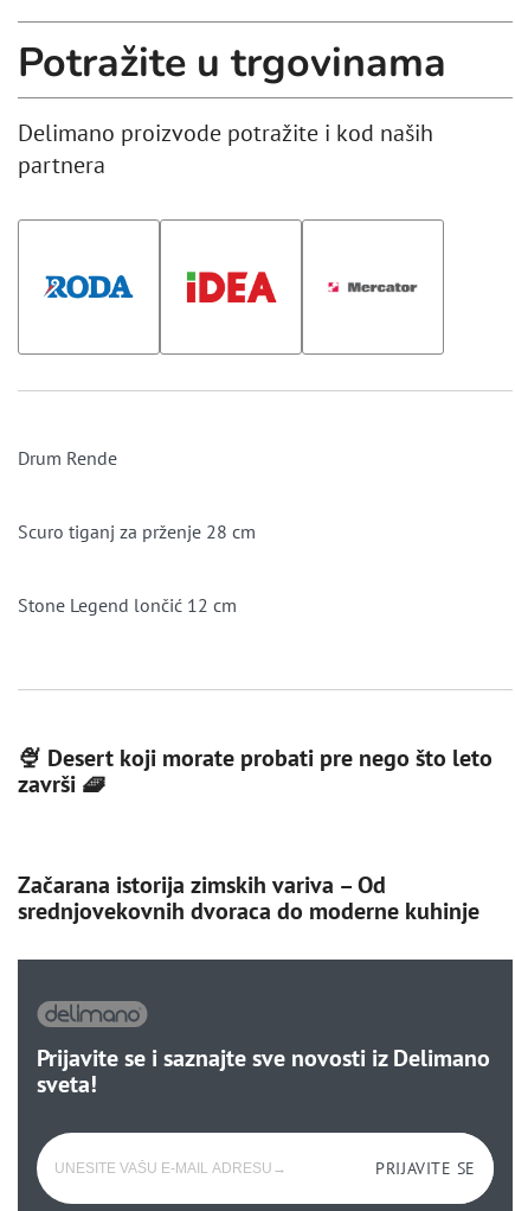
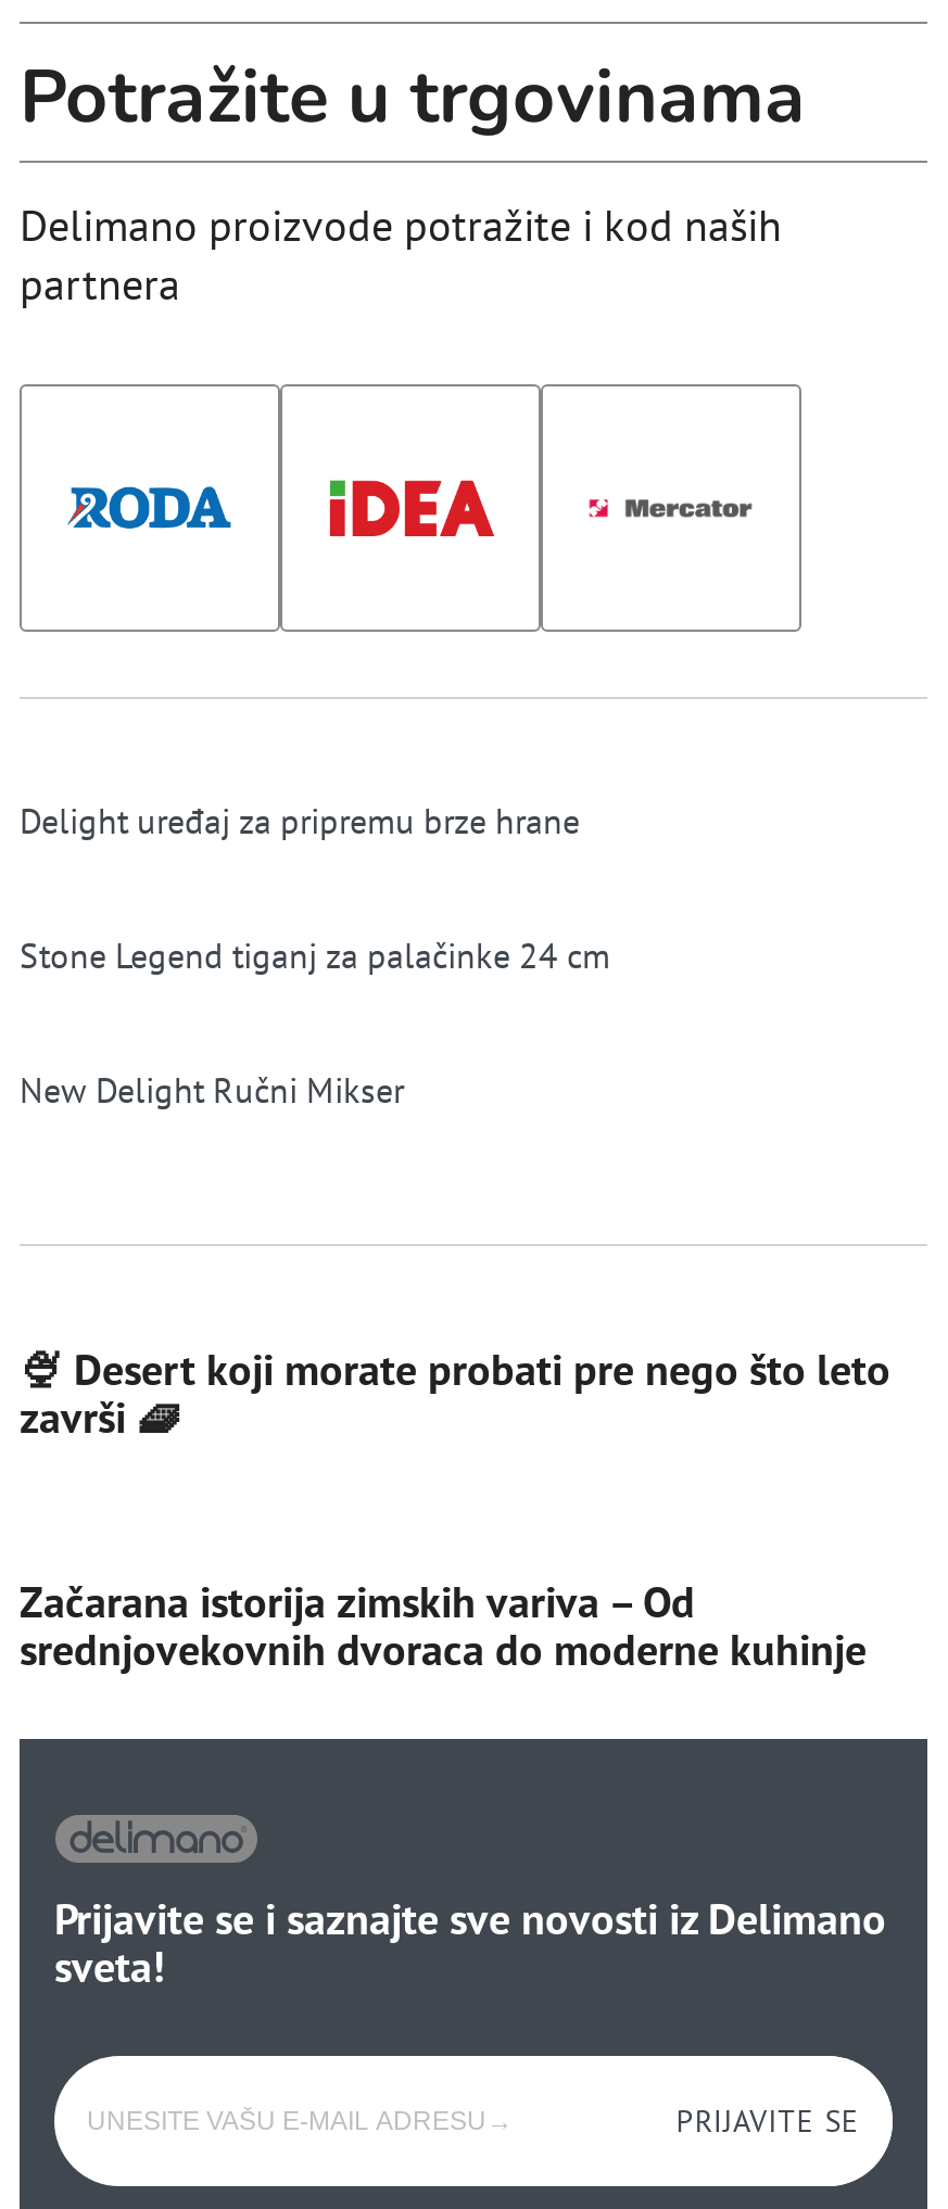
- Drum Rende
+ Delight uređaj za pripremu brze hrane

- Scuro tiganj za prženje 28 cm
+ Stone Legend tiganj za palačinke 24 cm

- Stone Legend lončić 12 cm
+ New Delight Ručni Mikser
